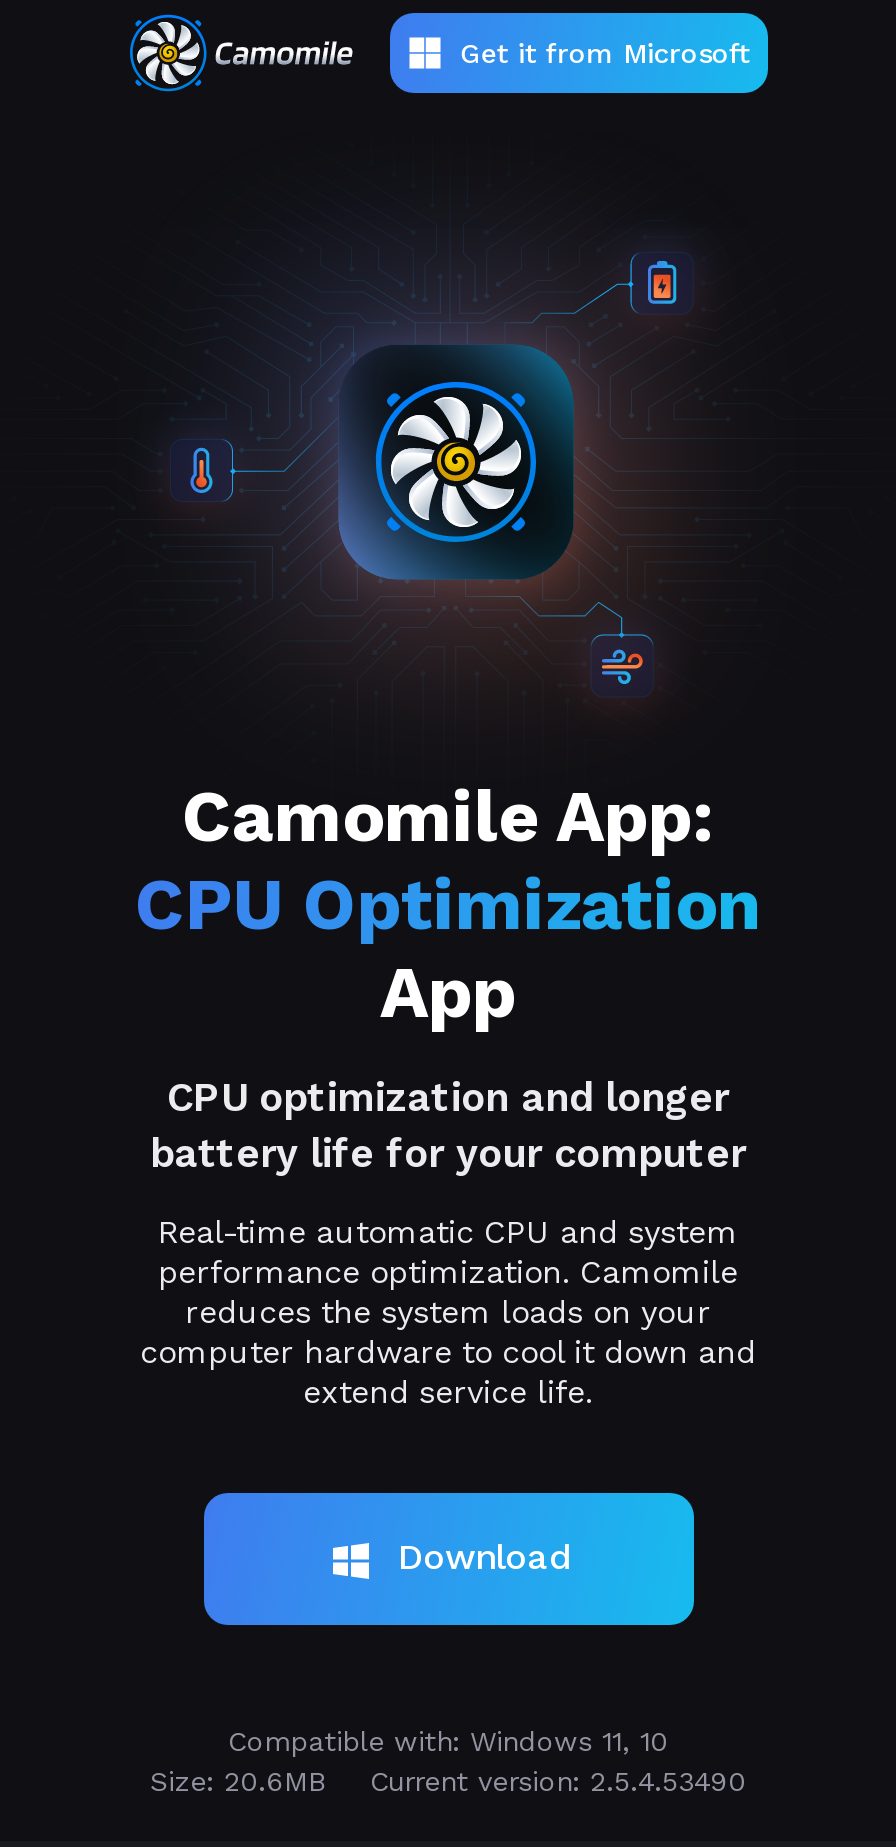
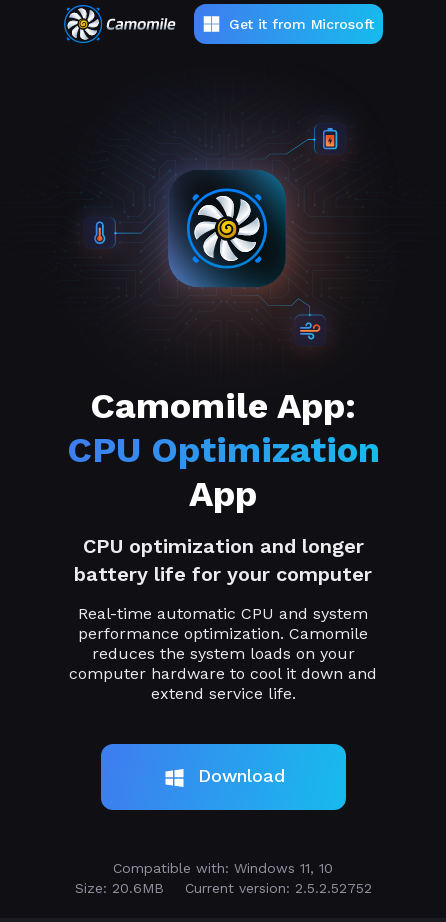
- Current version: 2.5.4.53490
+ Current version: 2.5.2.52752
